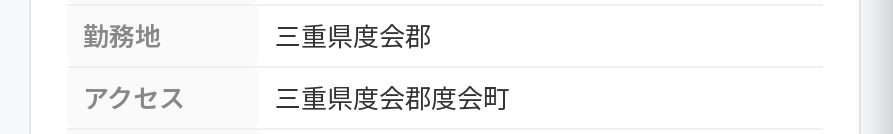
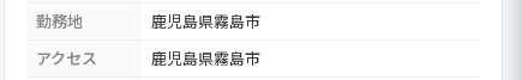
- 三重県度会郡
+ 鹿児島県霧島市

- 三重県度会郡度会町
+ 鹿児島県霧島市
